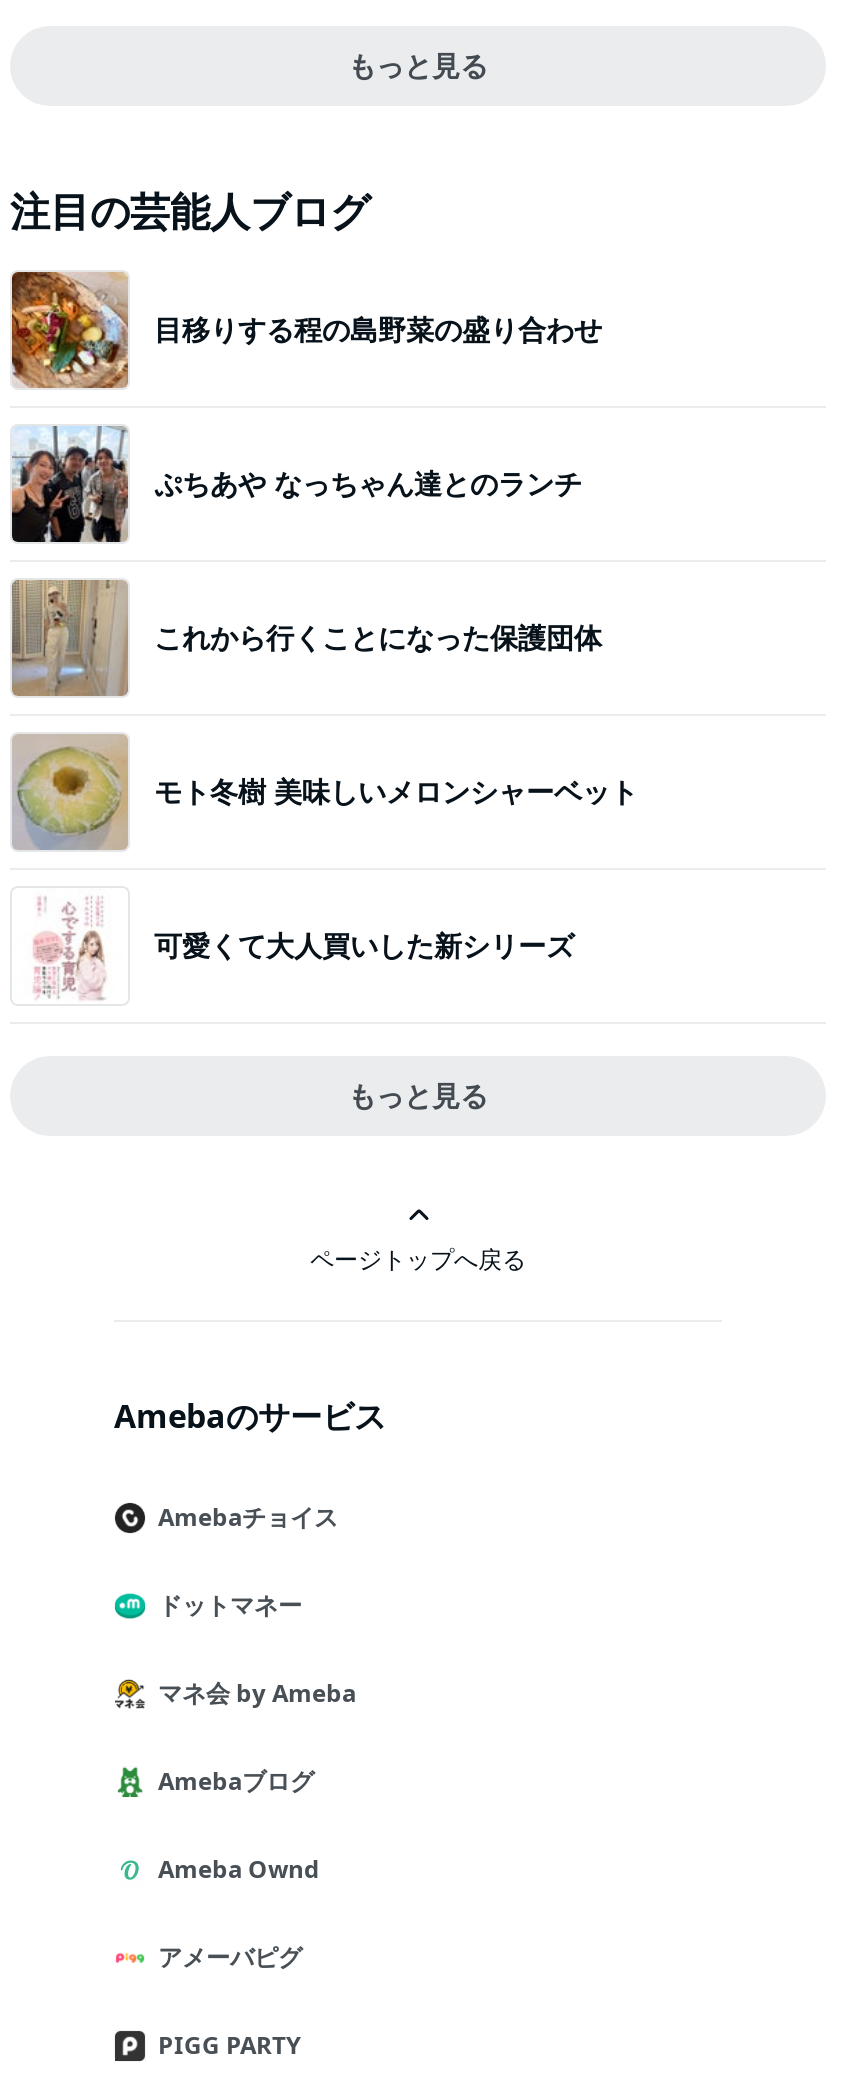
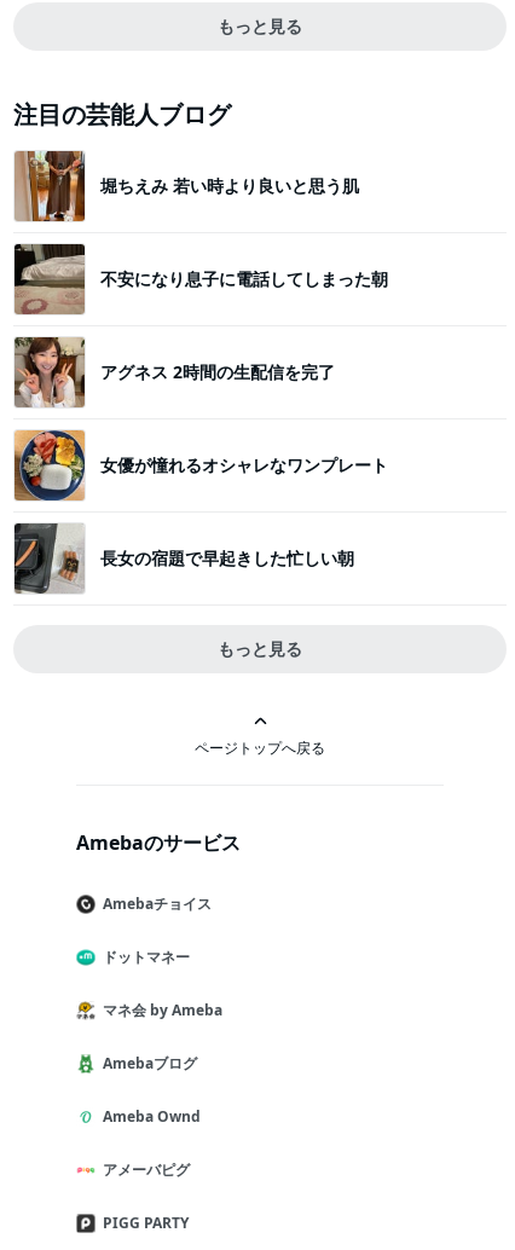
- [image]
- 目移りする程の島野菜の盛り合わせ
+ [image]
+ 堀ちえみ 若い時より良いと思う肌

- [image]
- ぷちあや なっちゃん達とのランチ
+ [image]
+ 不安になり息子に電話してしまった朝

- [image]
- これから行くことになった保護団体
+ [image]
+ アグネス 2時間の生配信を完了

- [image]
- モト冬樹 美味しいメロンシャーベット
+ [image]
+ 女優が憧れるオシャレなワンプレート

- [image]
- 可愛くて大人買いした新シリーズ
+ [image]
+ 長女の宿題で早起きした忙しい朝
